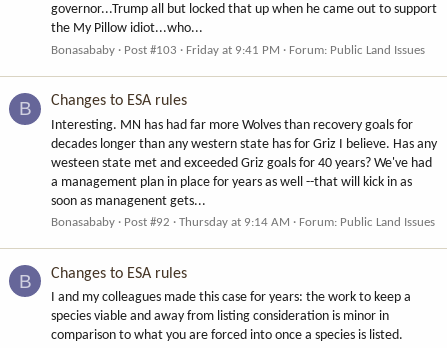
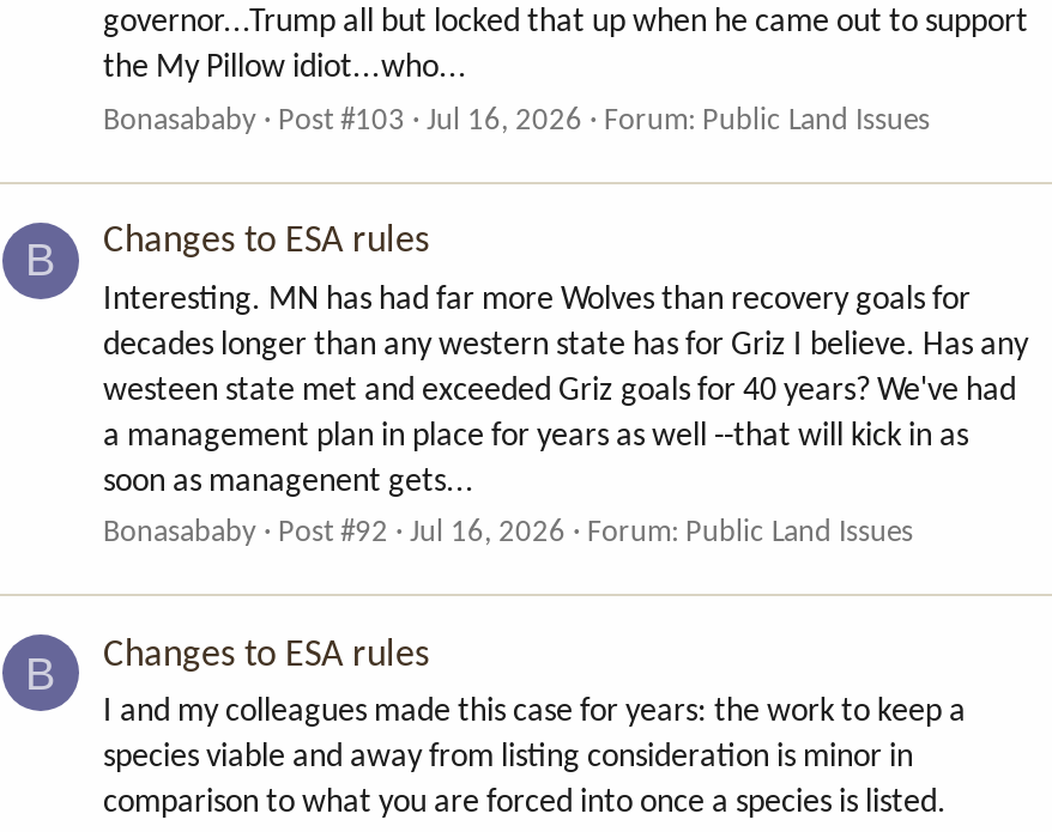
- Bonasababy Post #103 Friday at 9:41 PM Forum: Public Land Issues
+ Bonasababy Post #103 Jul 16, 2026 Forum: Public Land Issues

- Thursday at 9:14 AM
+ Jul 16, 2026
